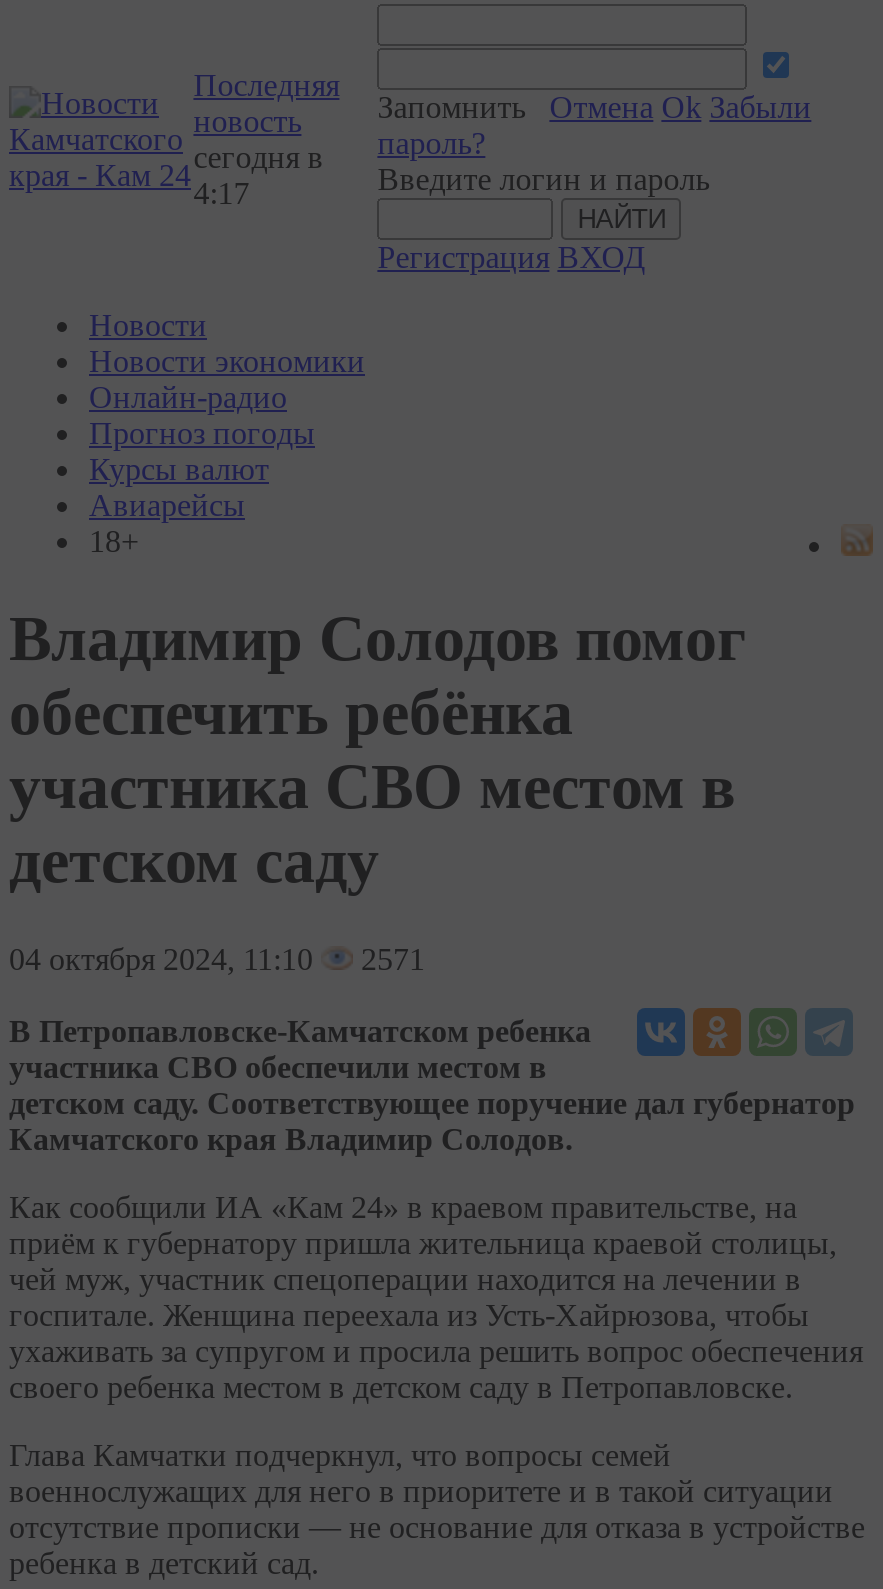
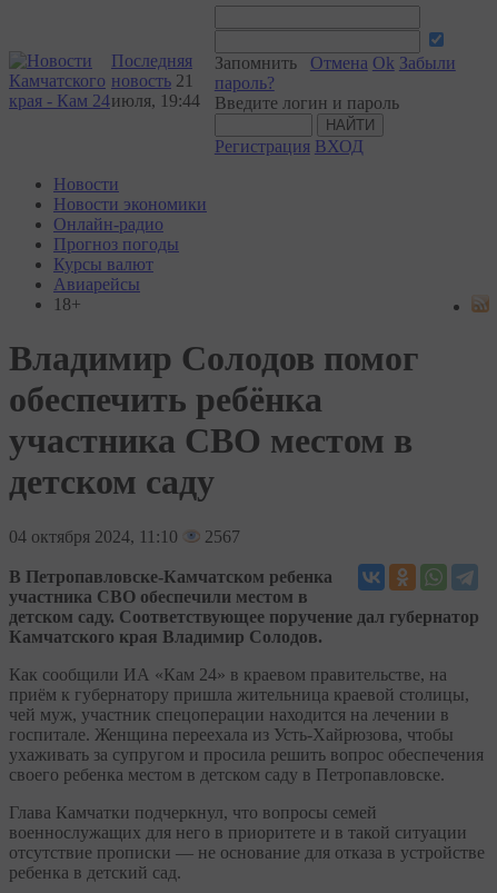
- новость
- сегодня в
- 4:17
+ новость 21
+ июля, 19:44

- 04 октября 2024, 11:10 2571
+ 04 октября 2024, 11:10 2567
